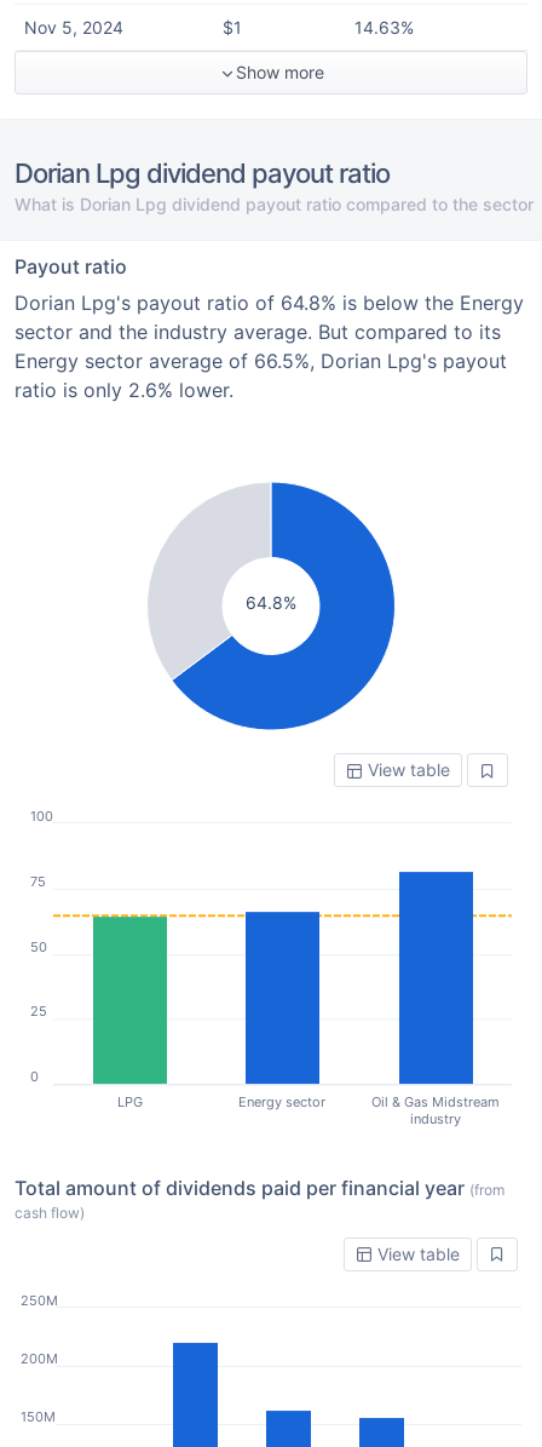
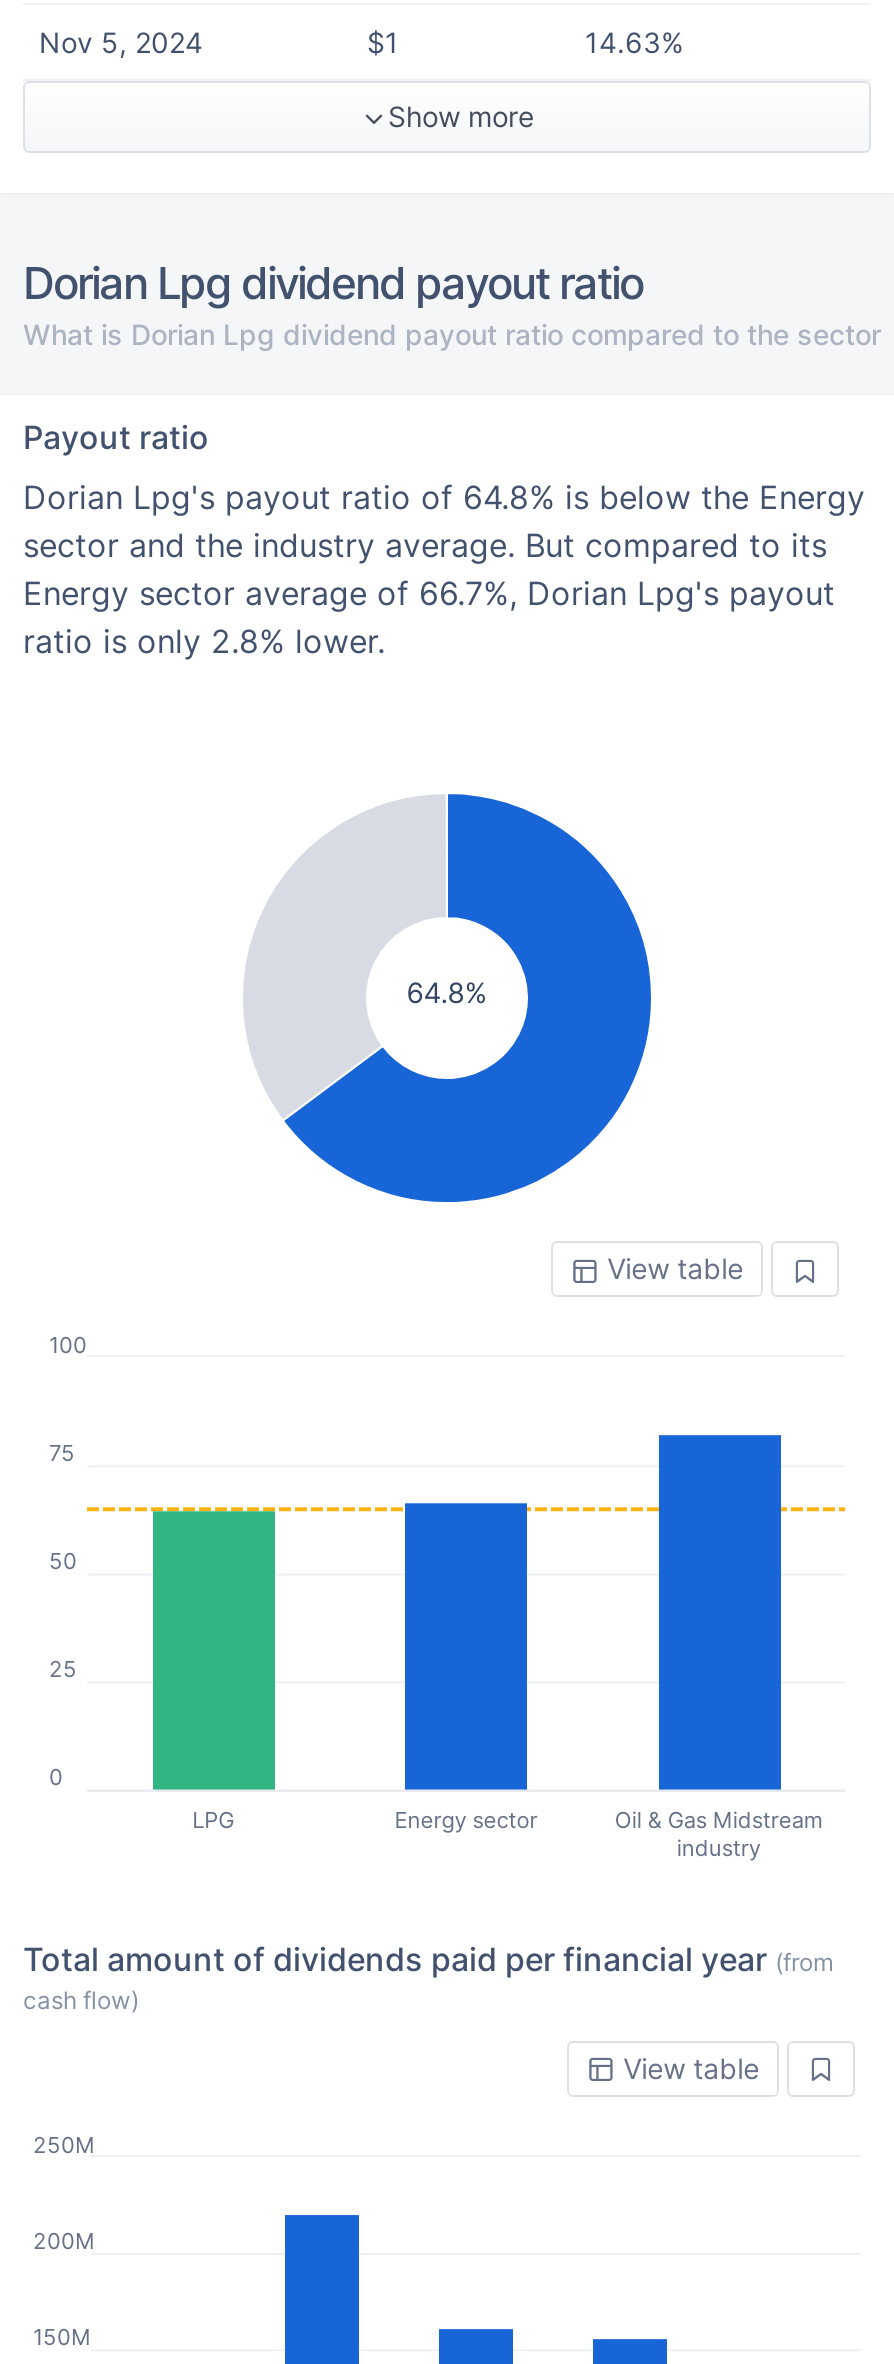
- Energy sector average of 66.5%, Dorian Lpg's payout
+ Energy sector average of 66.7%, Dorian Lpg's payout

- ratio is only 2.6% lower.
+ ratio is only 2.8% lower.
